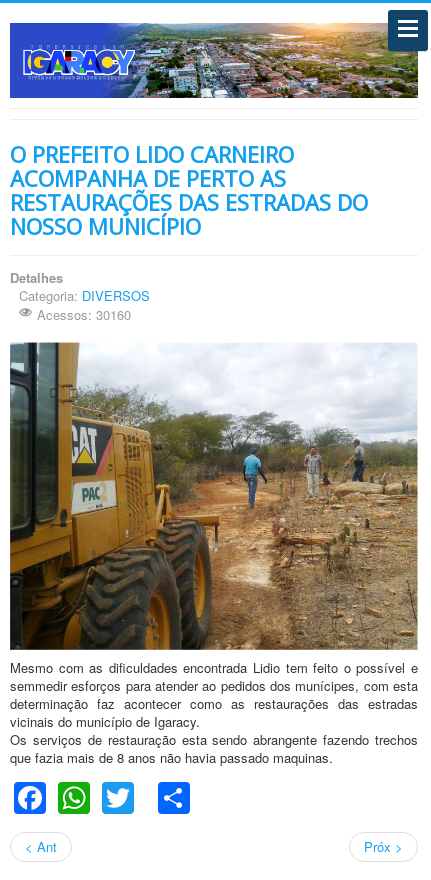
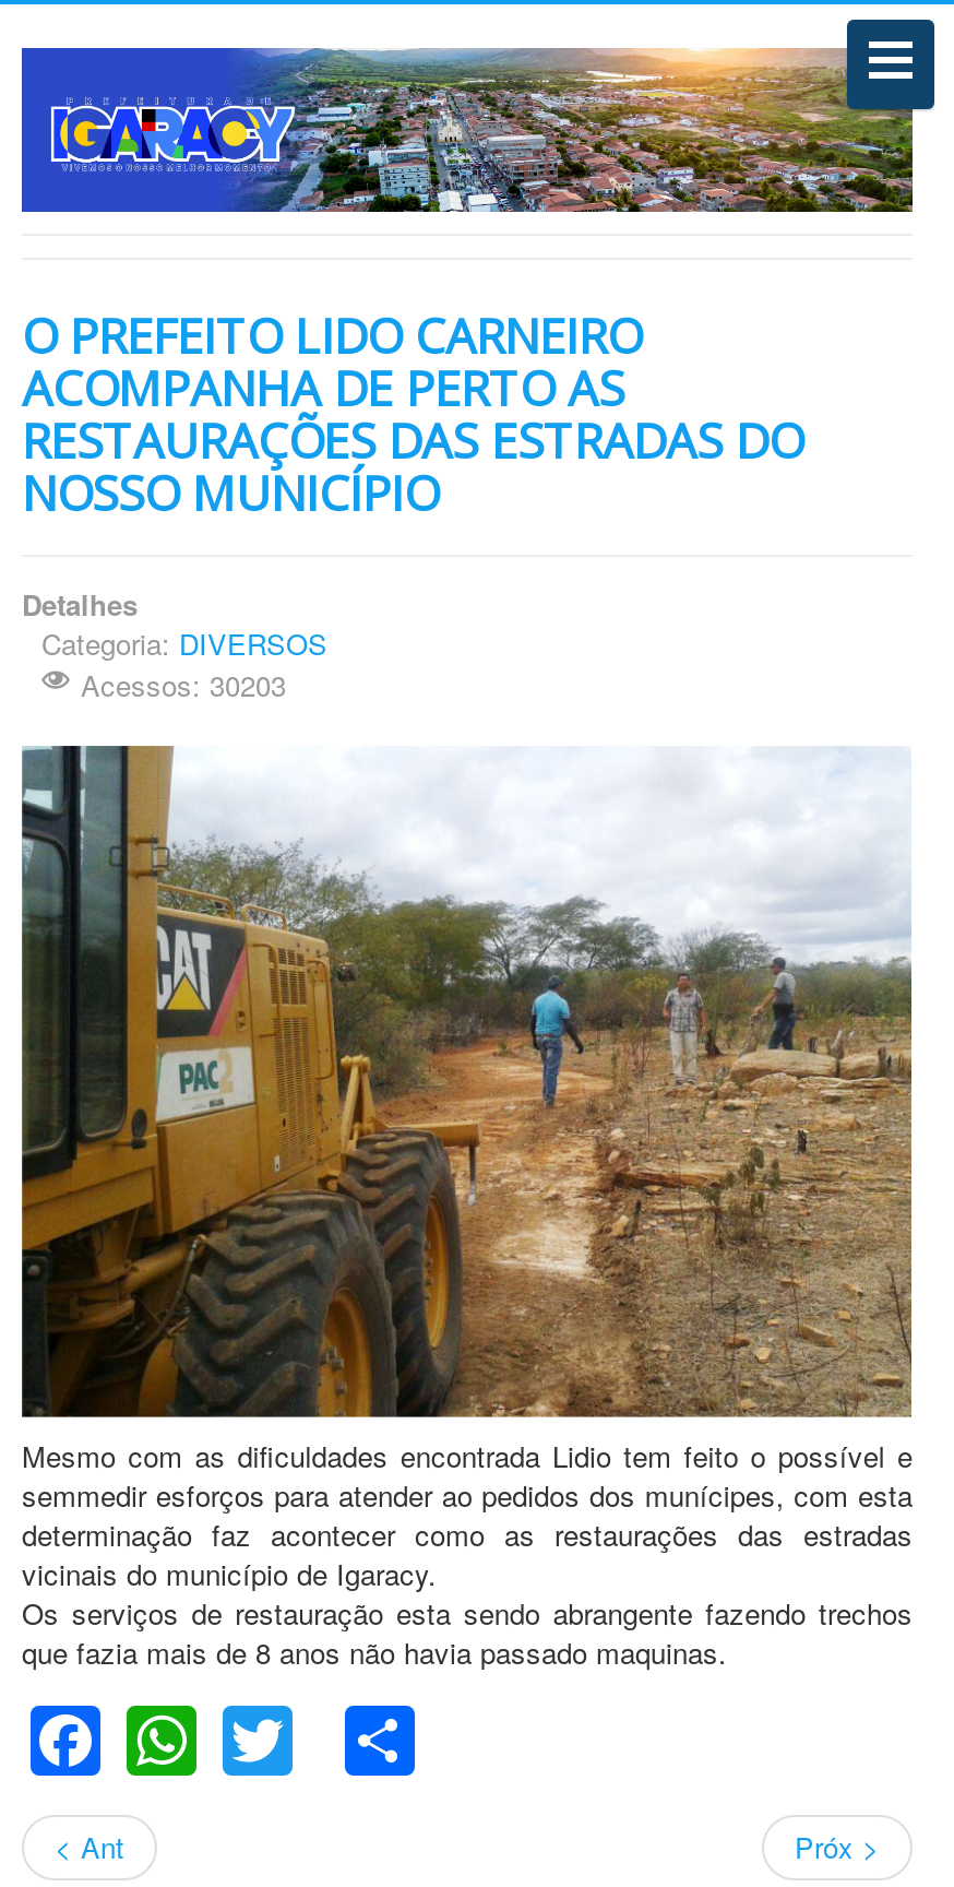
- Acessos: 30160
+ Acessos: 30203
